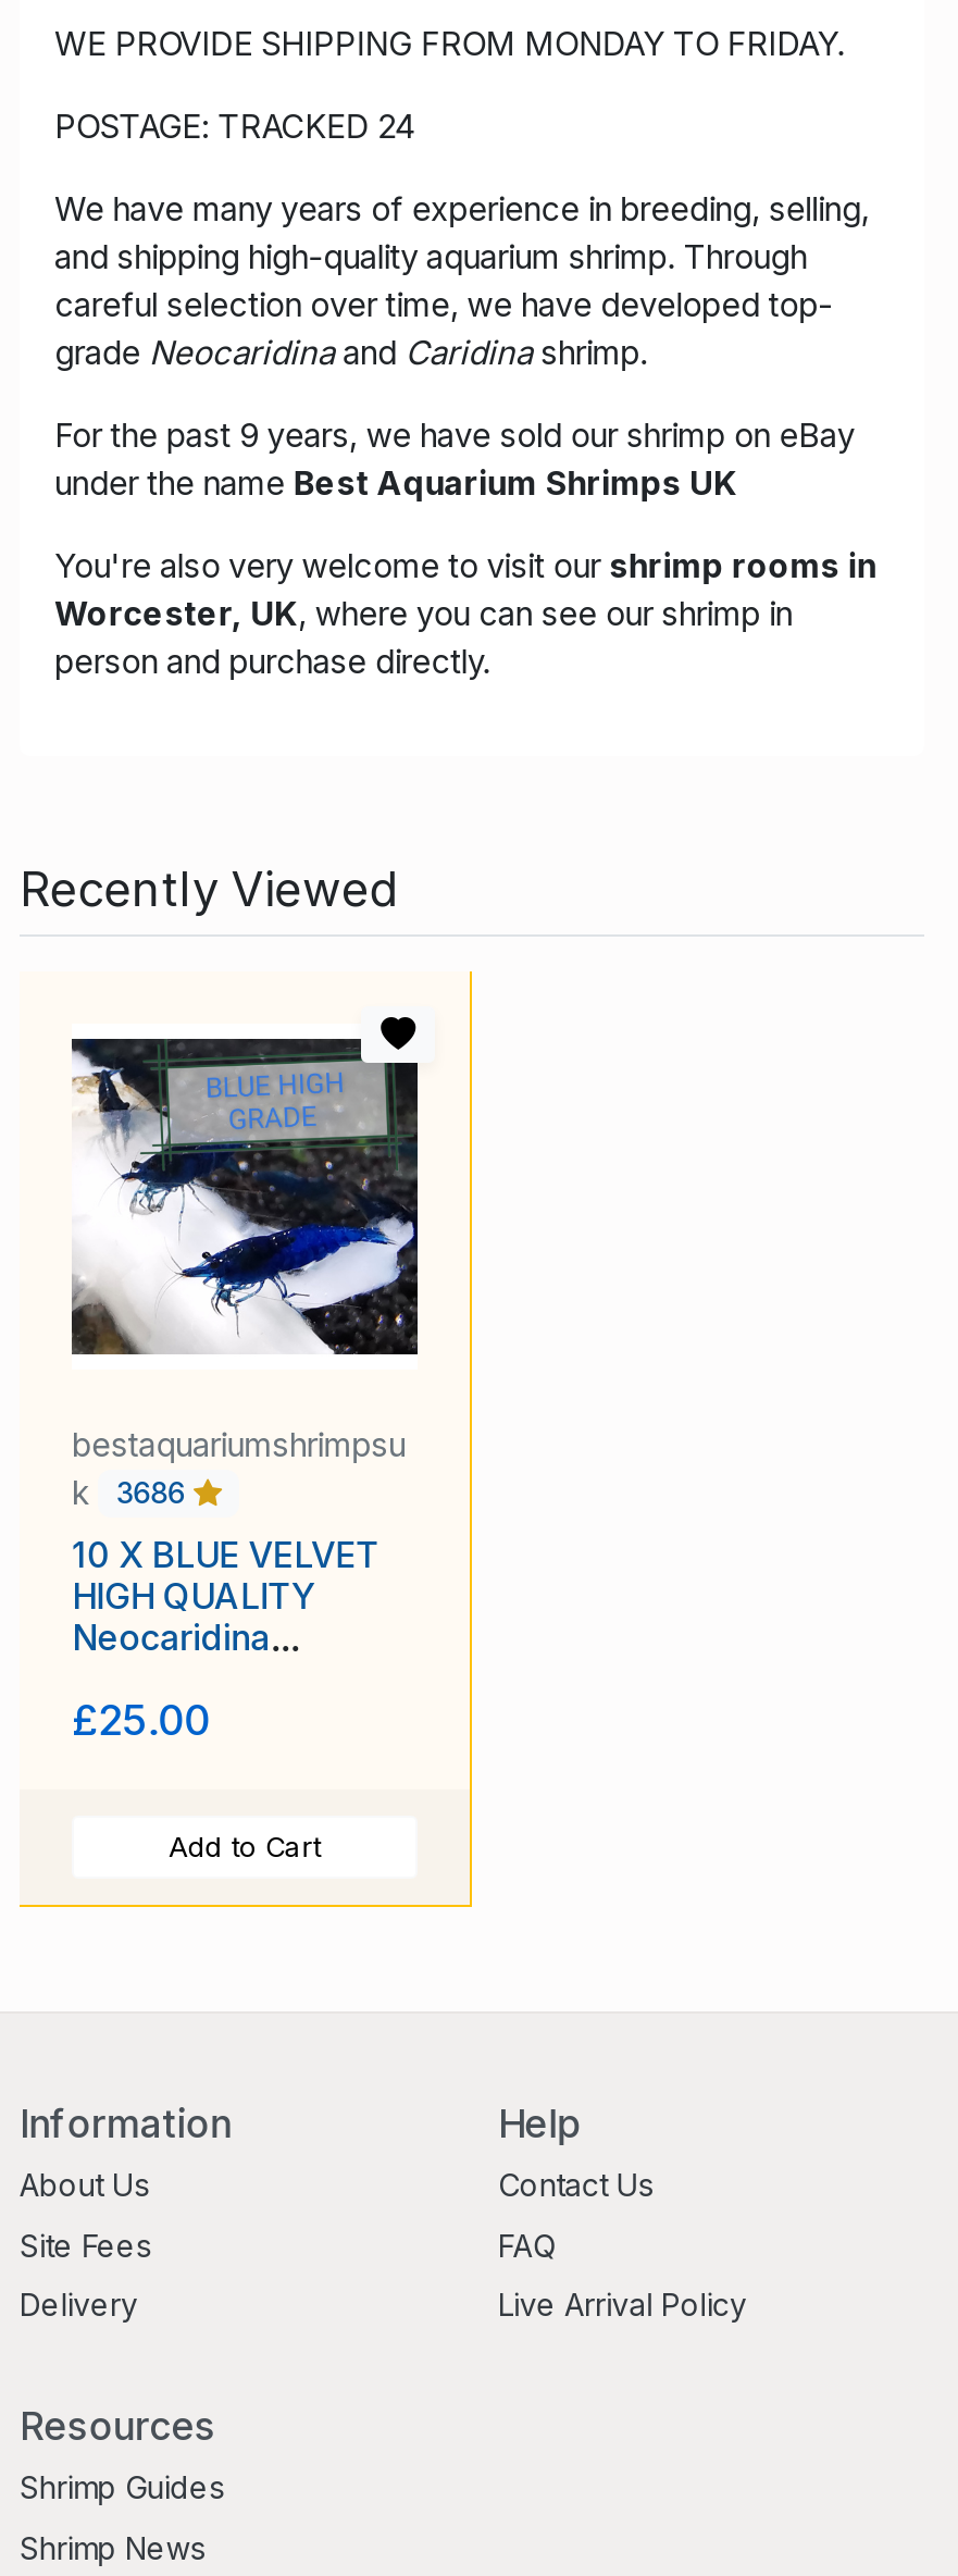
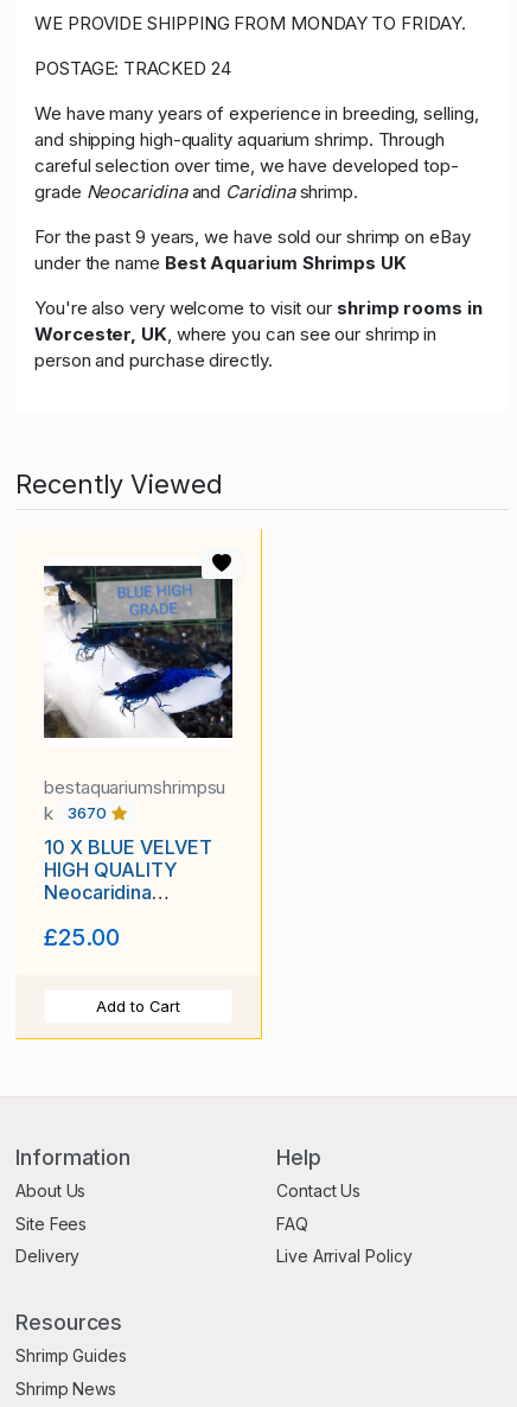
- k 3686
+ k 3670
